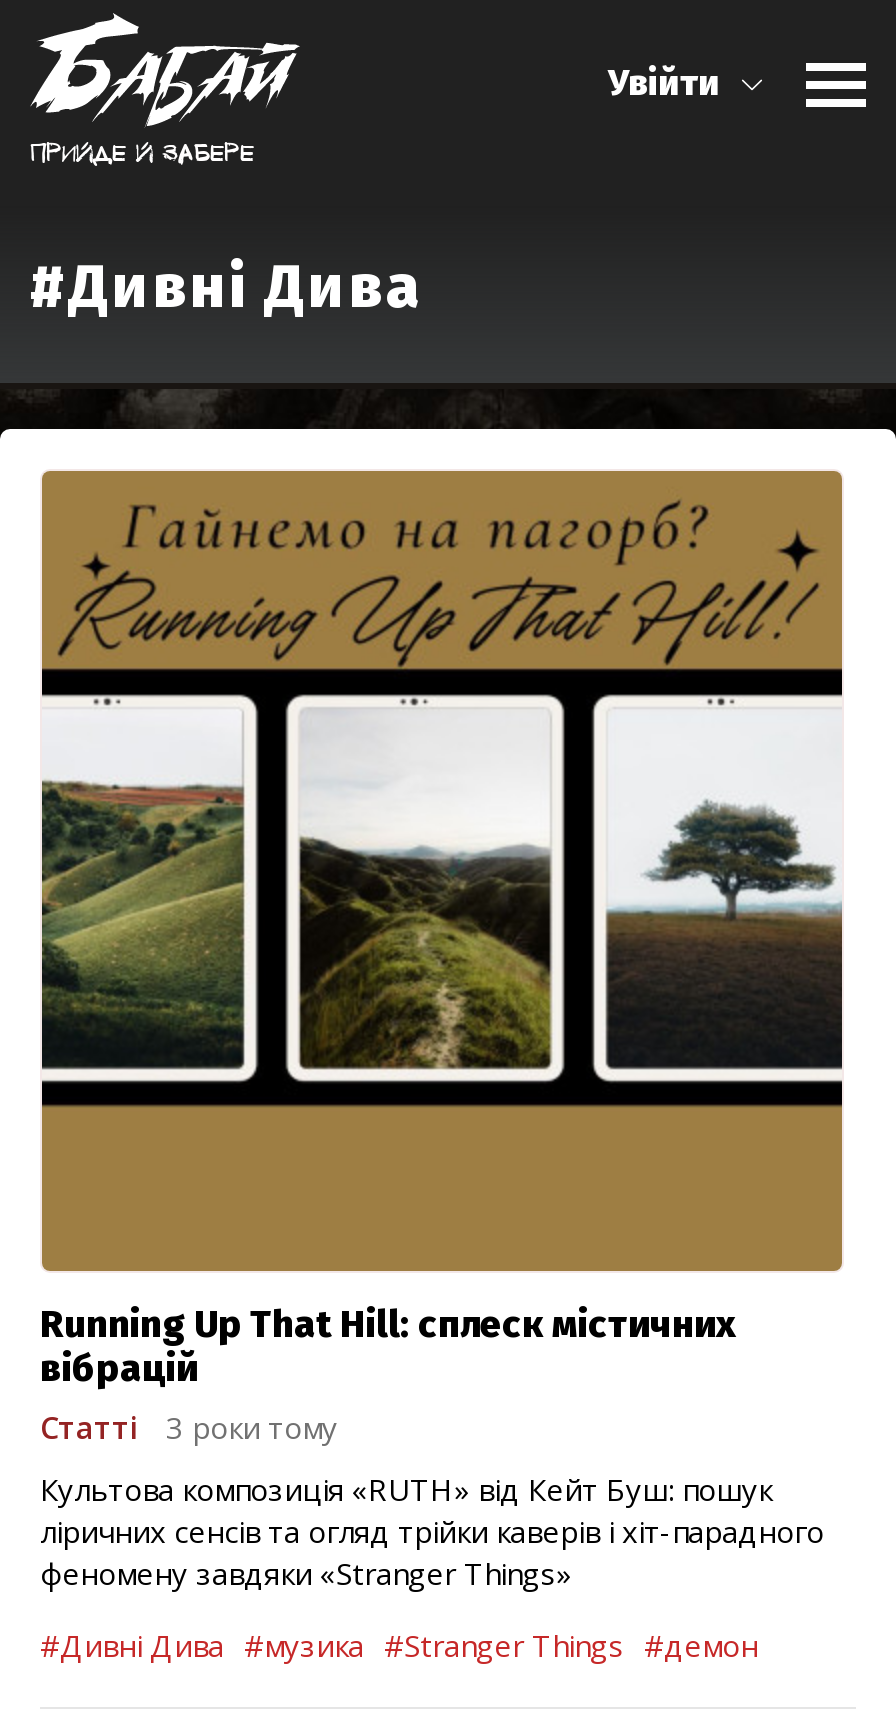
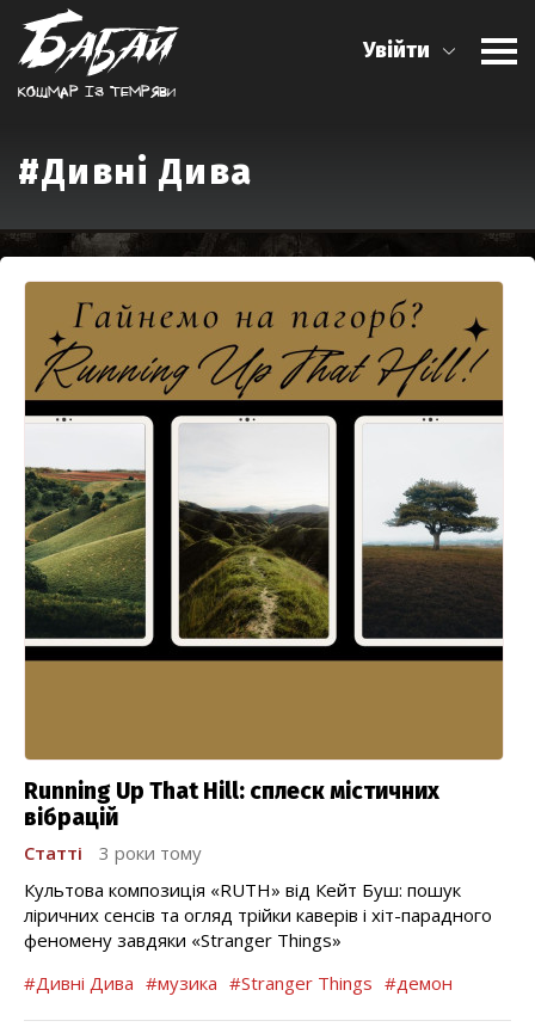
- Прийде й забере
+ Кошмар iз темряви
